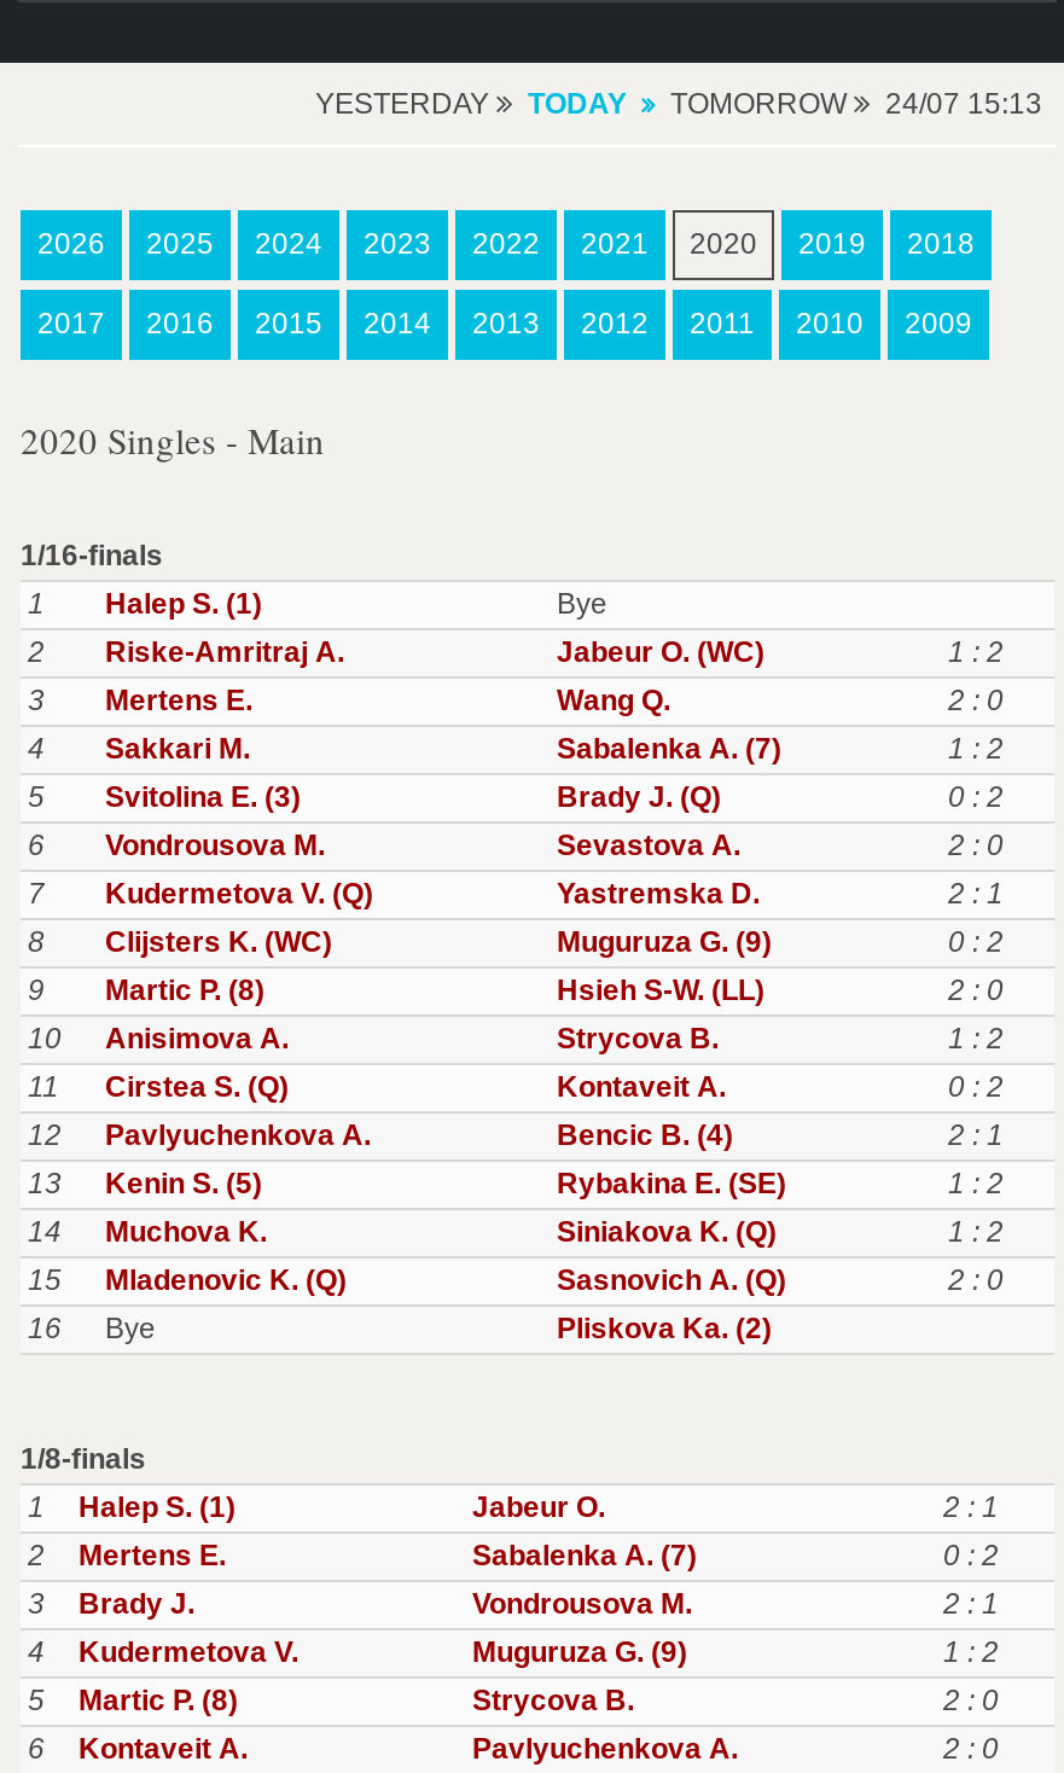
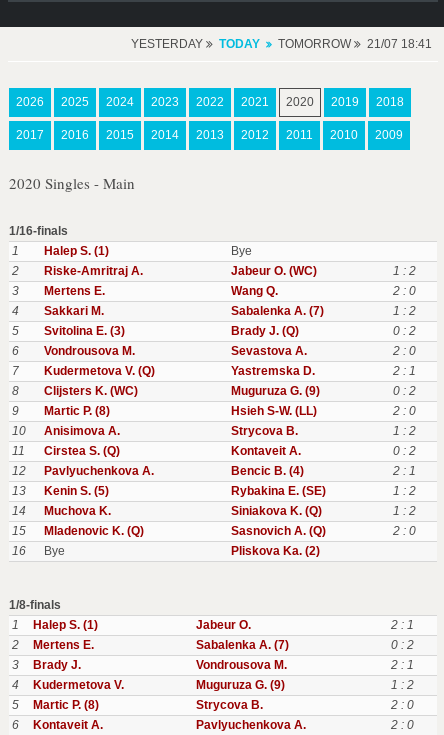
- YESTERDAY TODAY TOMORROW 24/07 15:13
+ YESTERDAY TODAY TOMORROW 21/07 18:41
